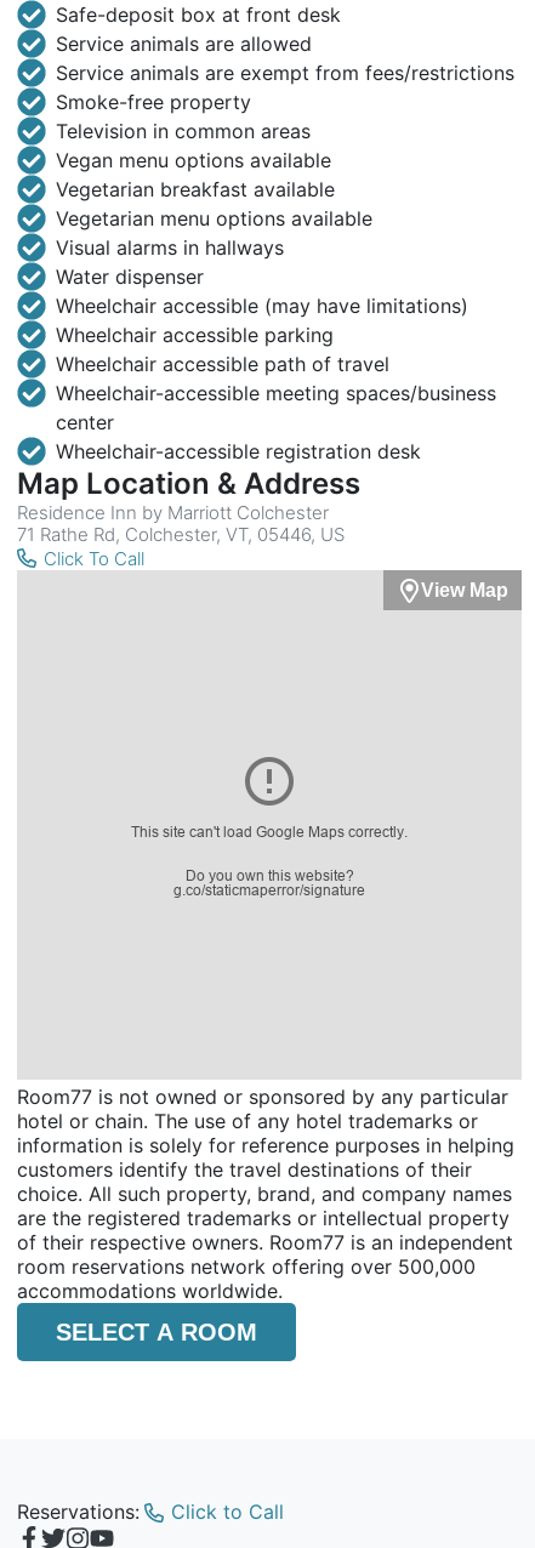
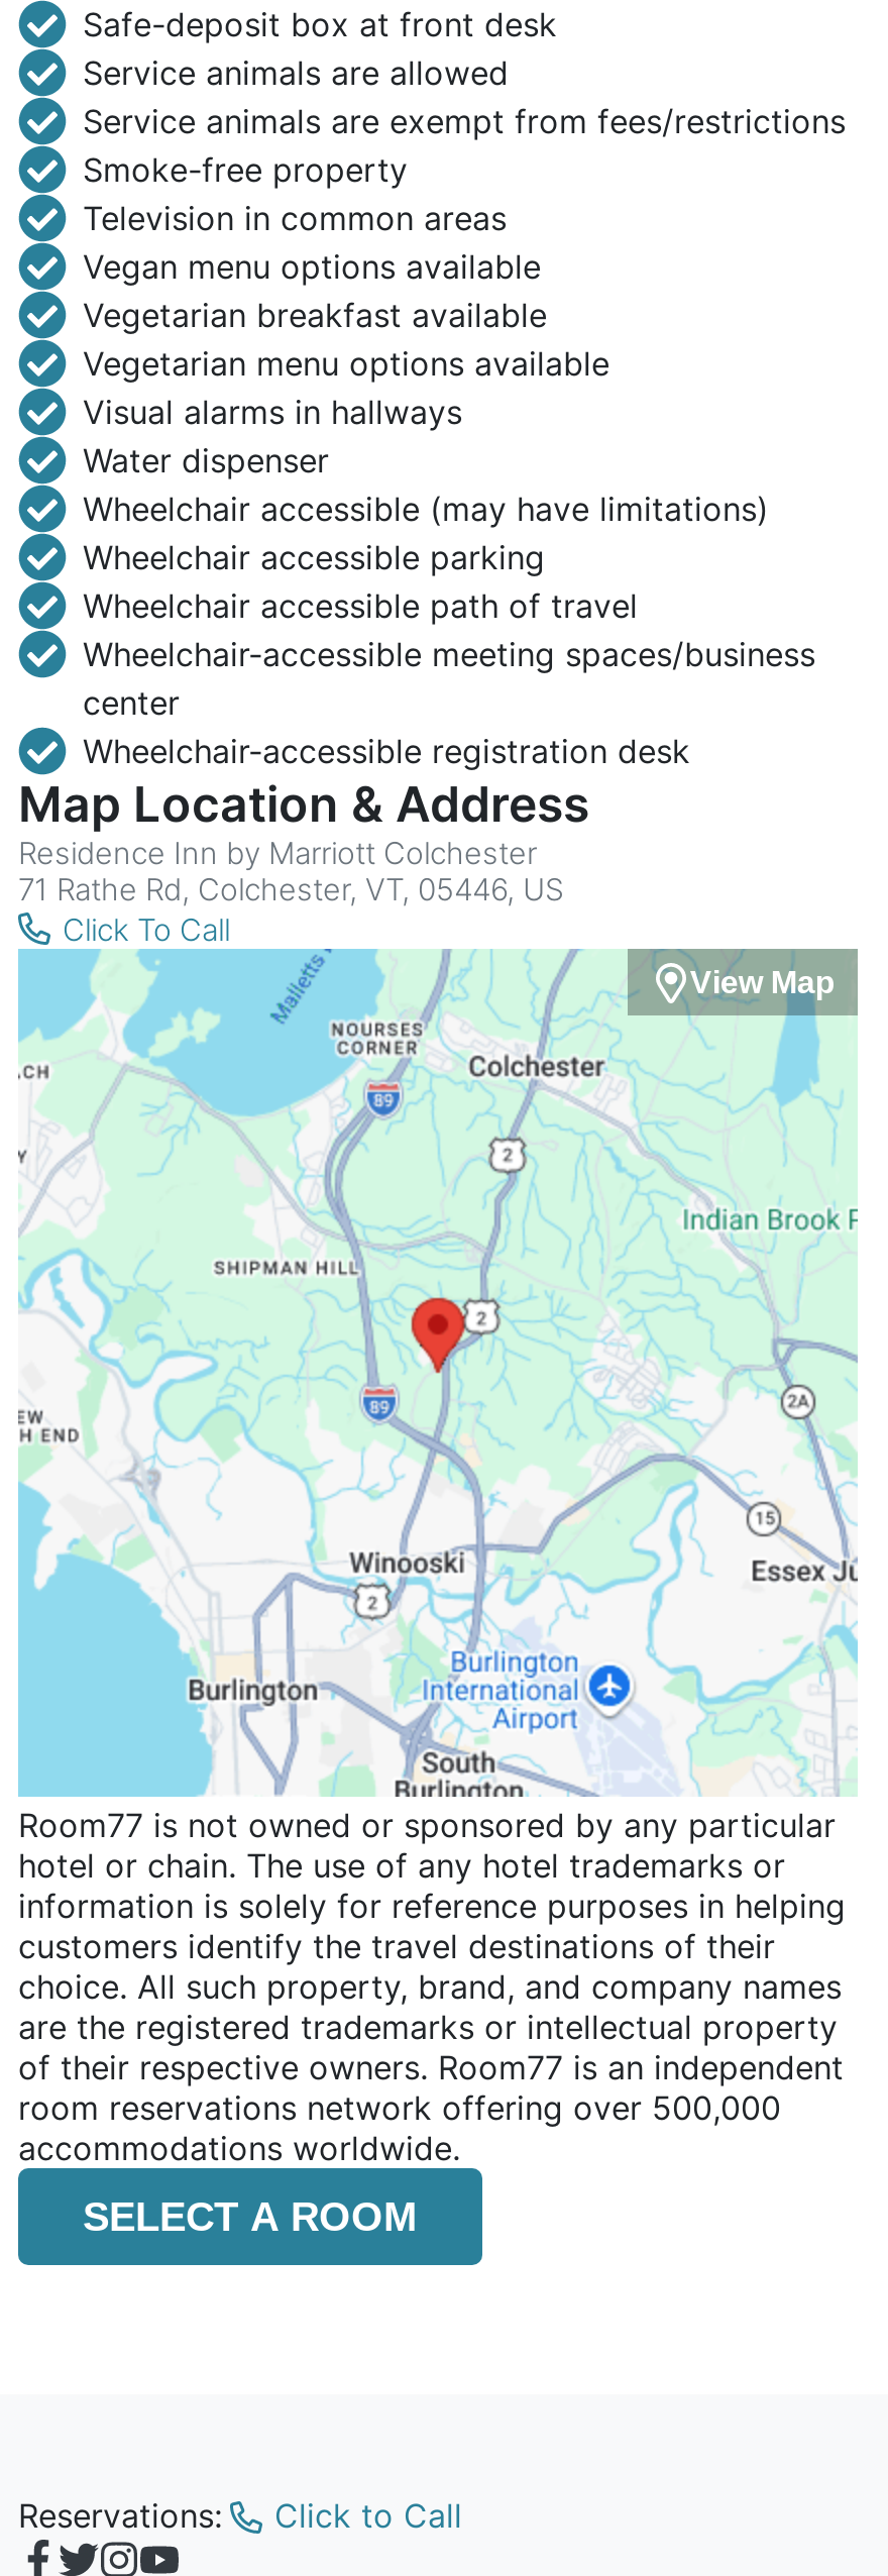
+ [image]
